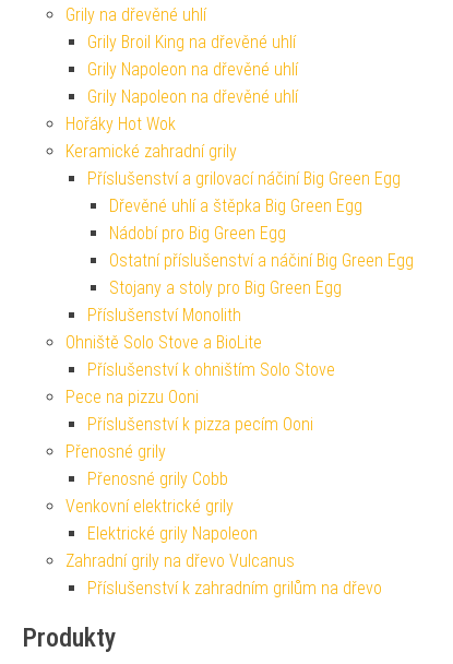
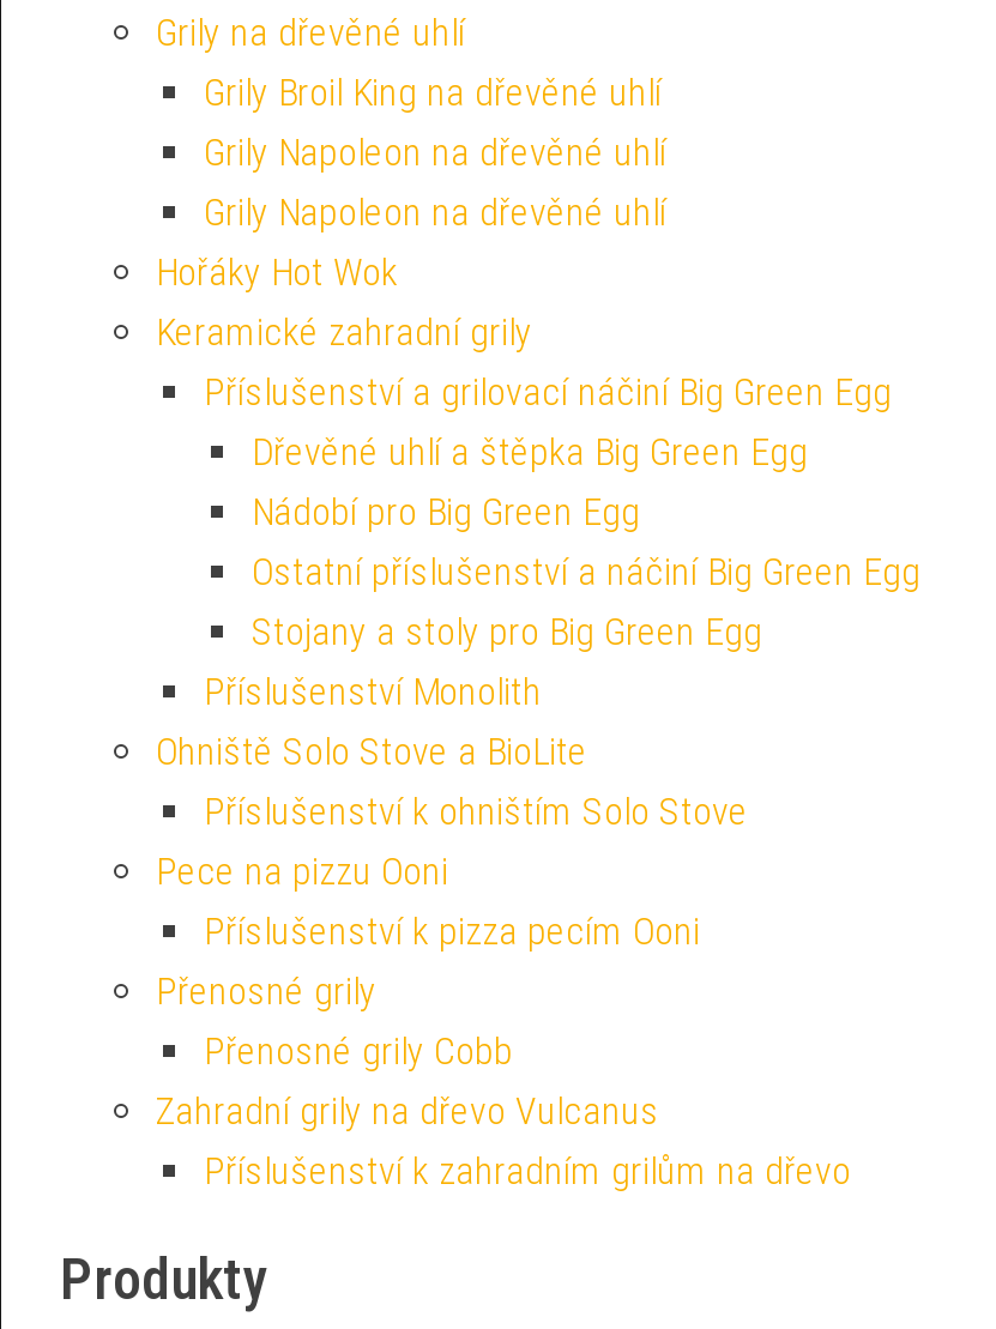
- Venkovní elektrické grily
- Elektrické grily Napoleon
